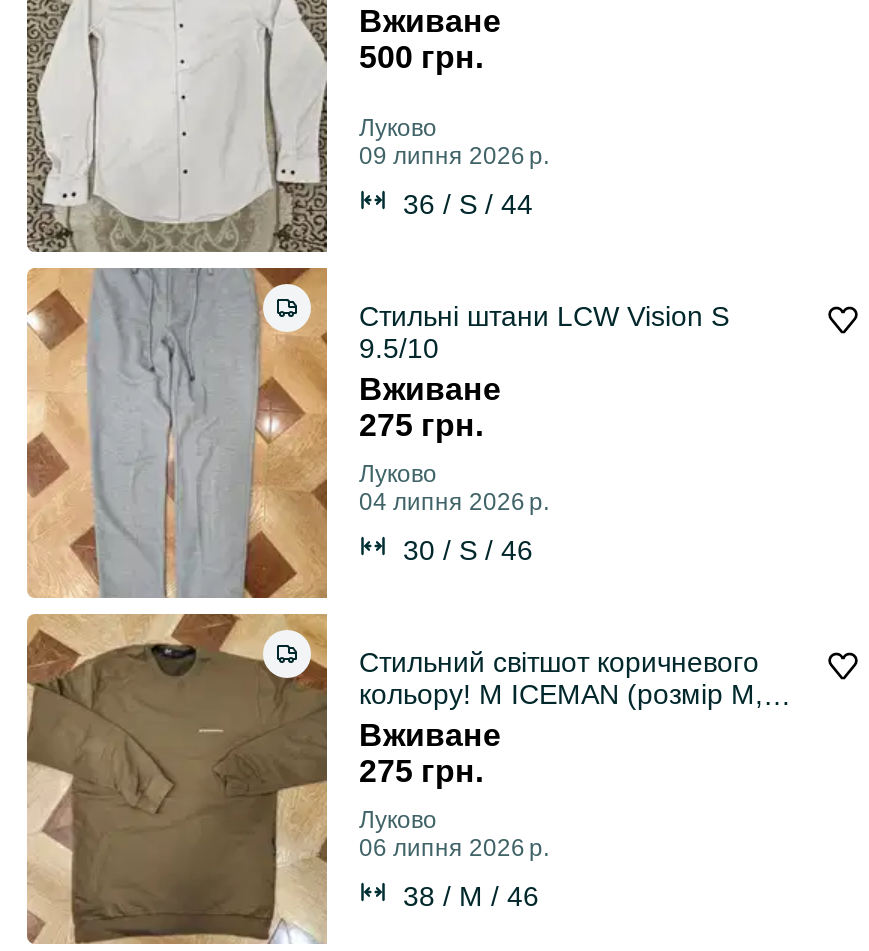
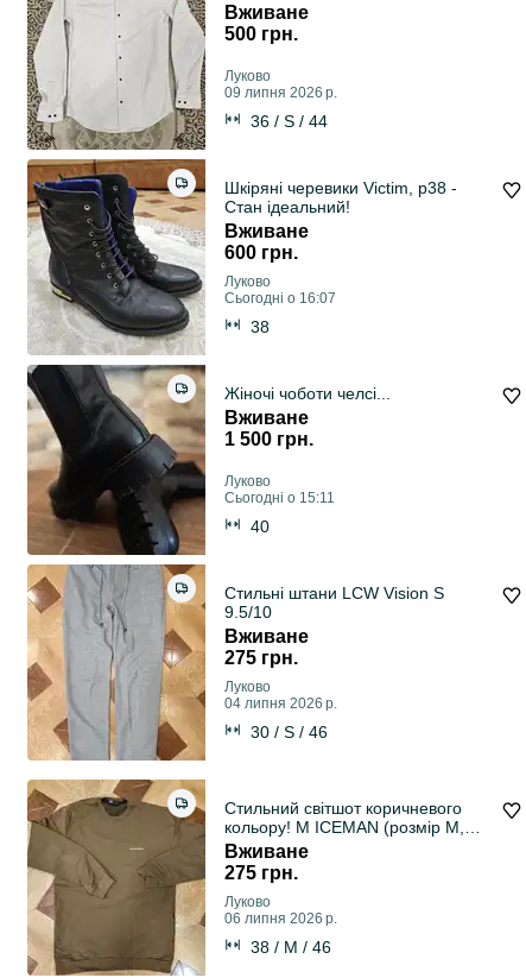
+ [image]
+ Шкіряні черевики Victim, р38 -
+ Стан ідеальний!
+ Вживане
+ 600 грн.
+ Луково
+ Сьогодні о 16:07
+ 38

+ [image]
+ Жіночі чоботи челсі...
+ Вживане
+ 1 500 грн.
+ Луково
+ Сьогодні о 15:11
+ 40
